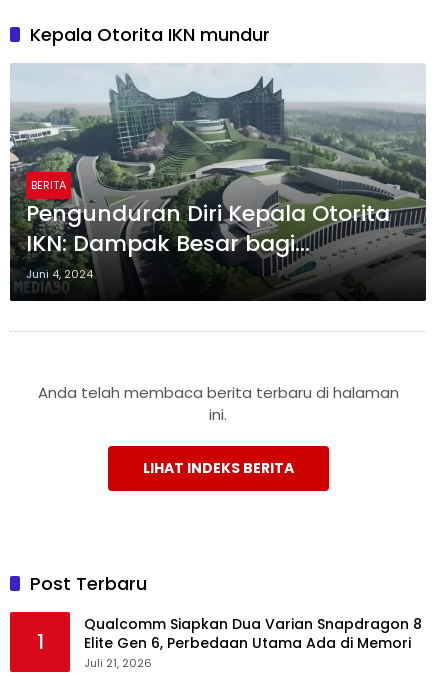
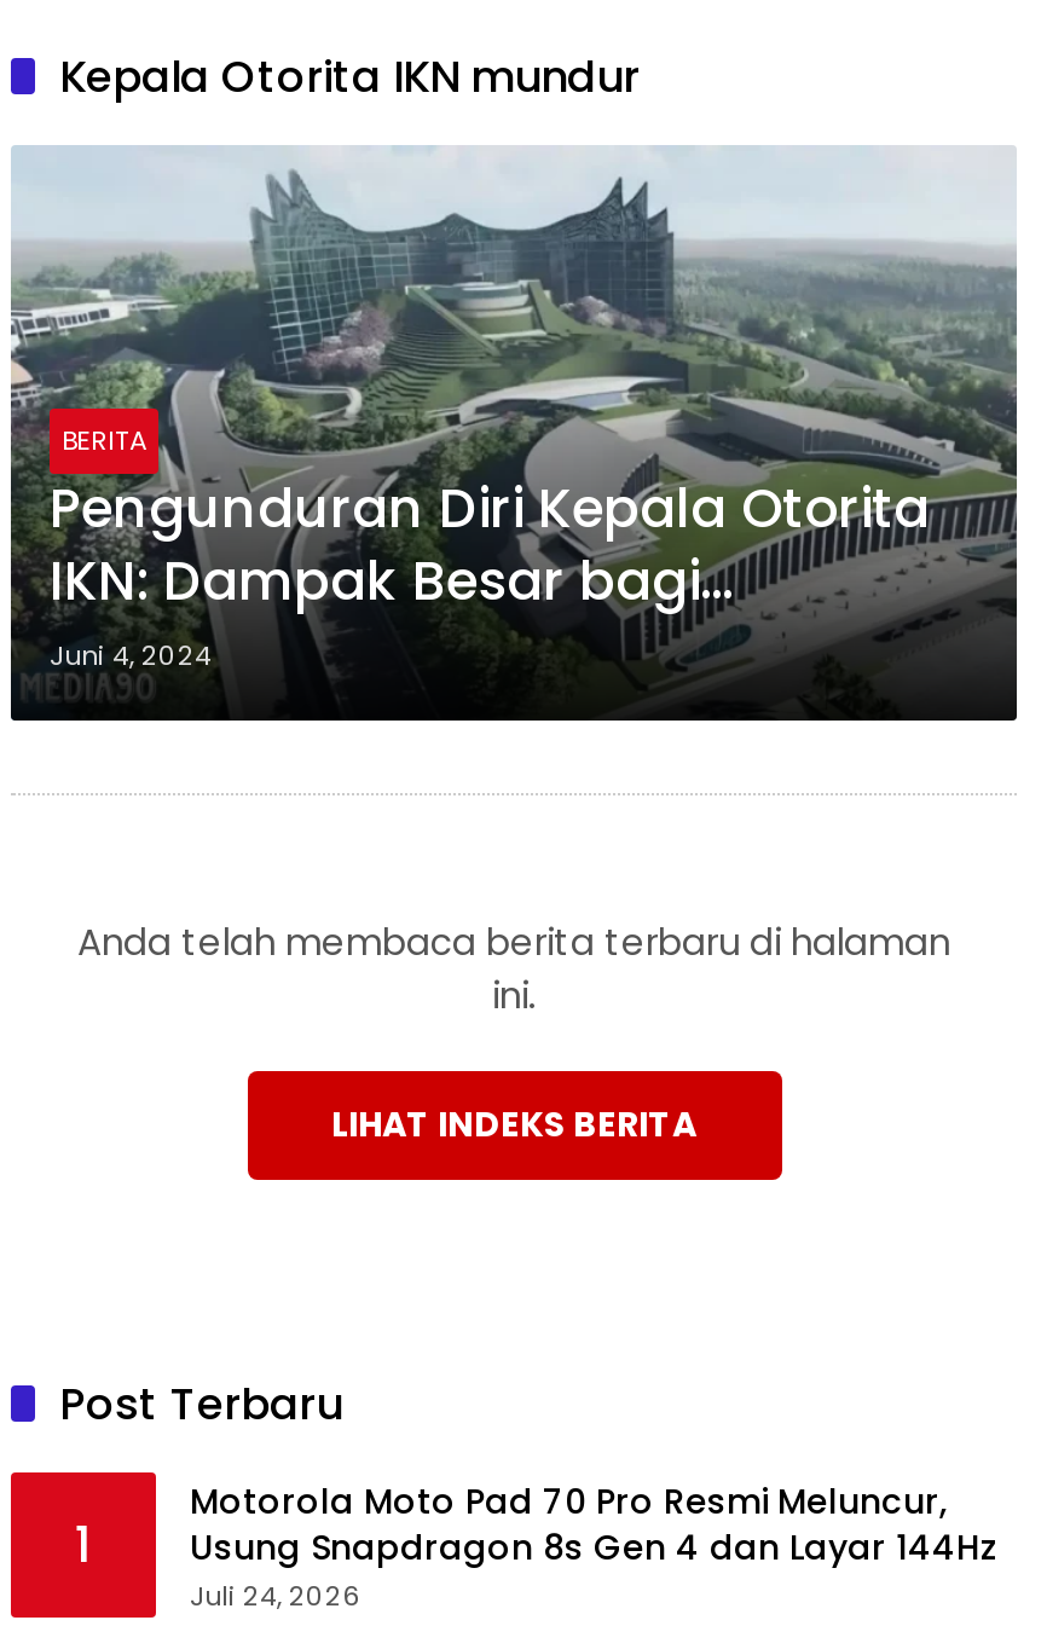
- Qualcomm Siapkan Dua Varian Snapdragon 8
- Elite Gen 6, Perbedaan Utama Ada di Memori
- Juli 21, 2026
+ Motorola Moto Pad 70 Pro Resmi Meluncur,
+ Usung Snapdragon 8s Gen 4 dan Layar 144Hz
+ Juli 24, 2026
